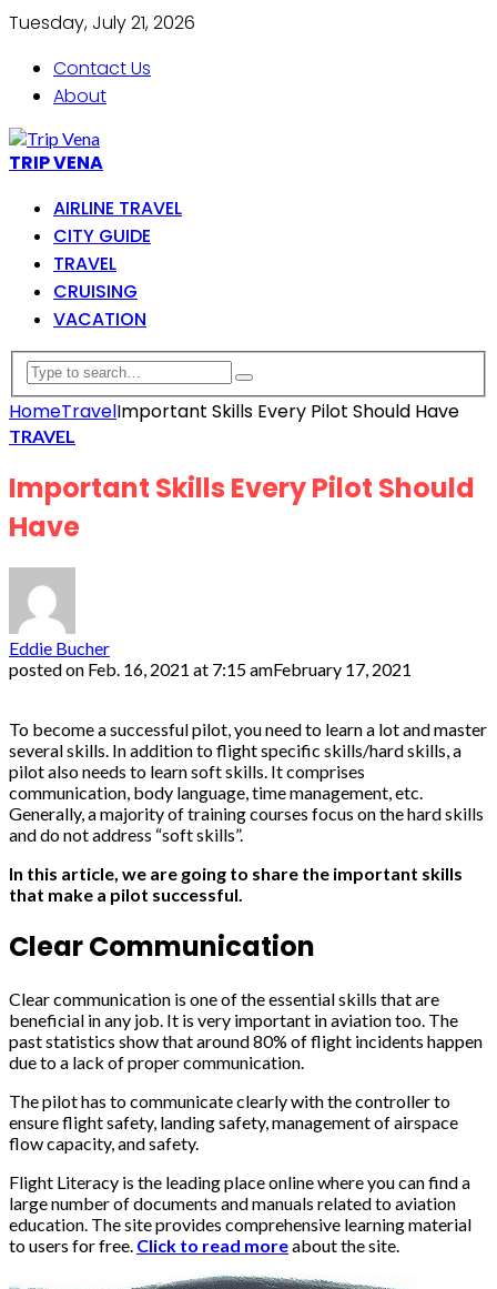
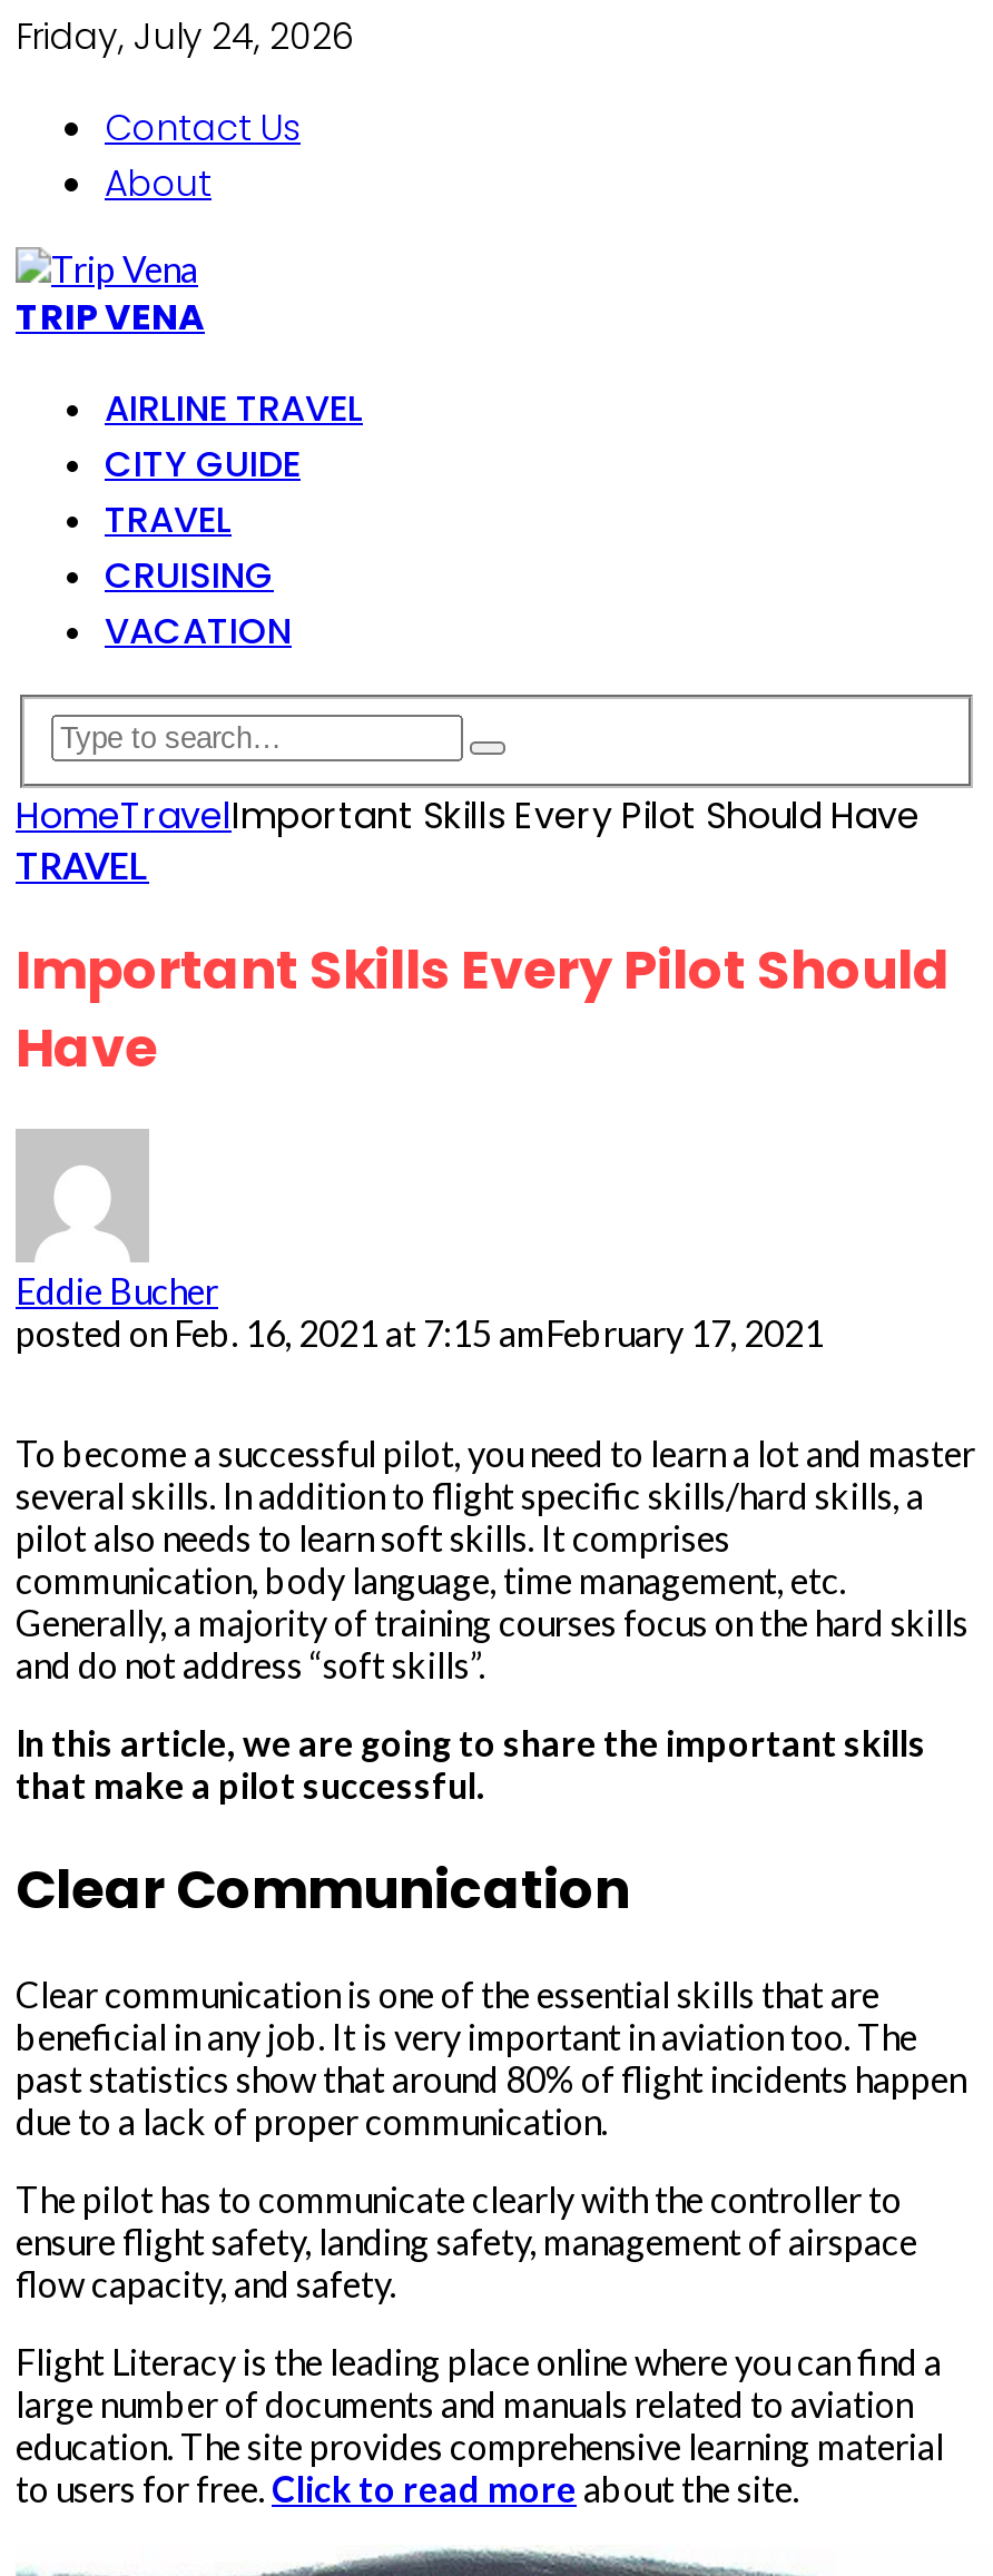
- Tuesday, July 21, 2026
+ Friday, July 24, 2026
